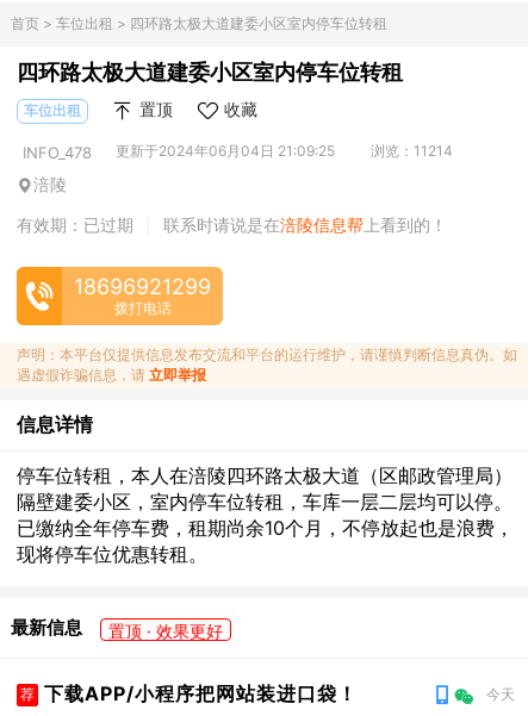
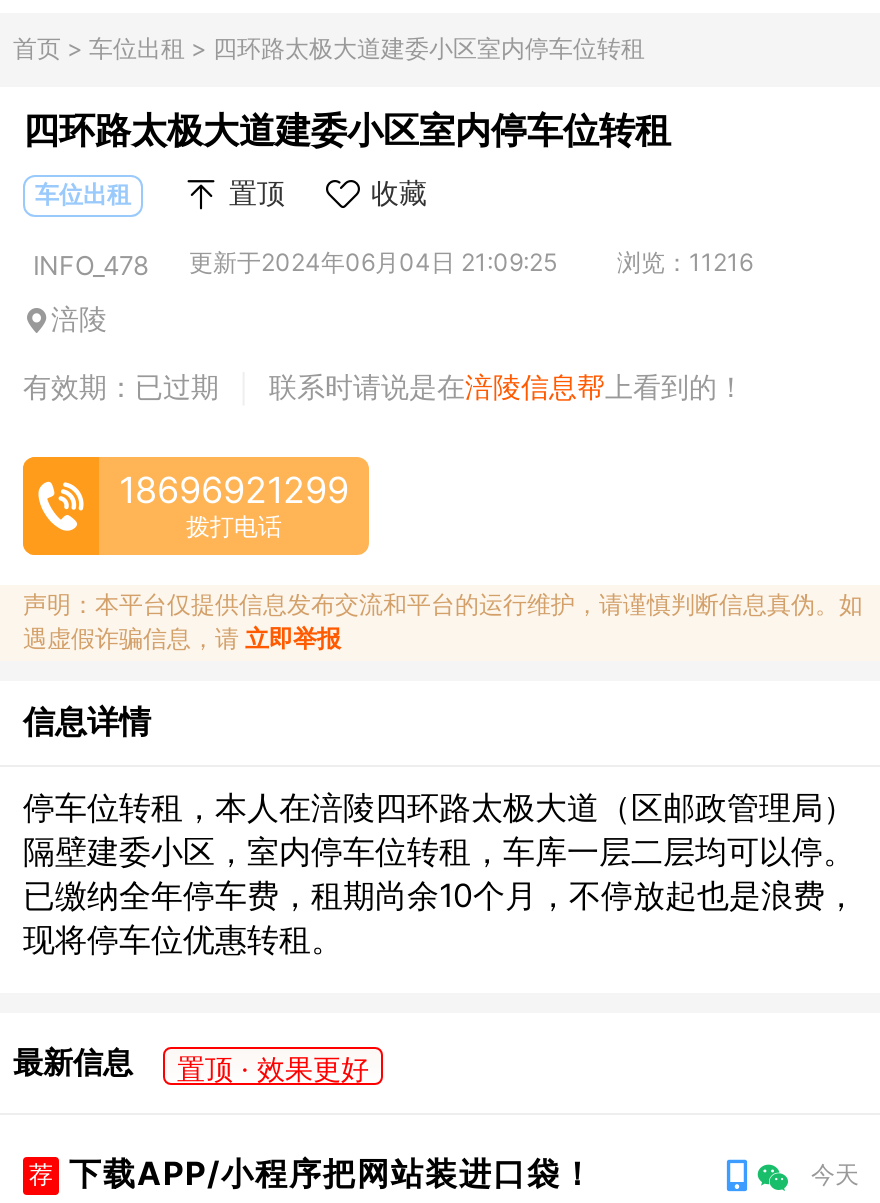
- INFO_478 更新于2024年06月04日 21:09:25 浏览：11214
+ INFO_478 更新于2024年06月04日 21:09:25 浏览：11216
